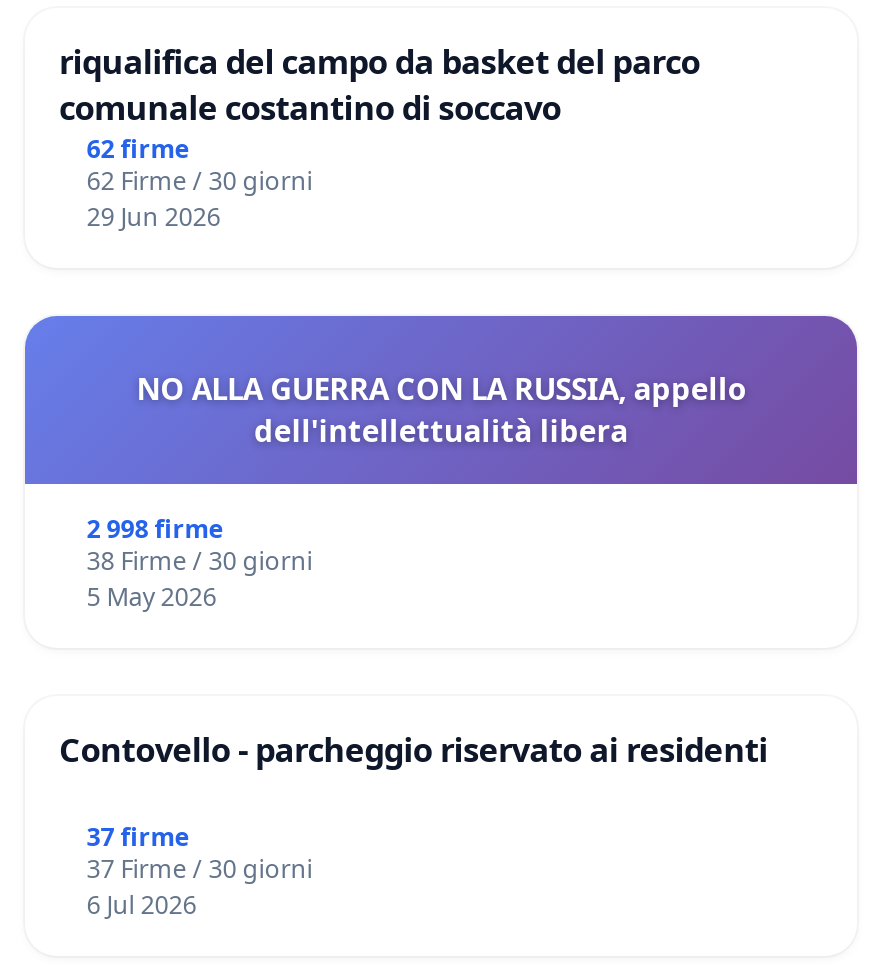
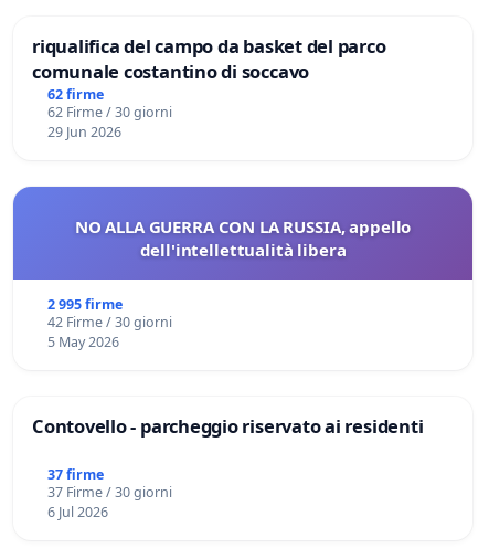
- 2 998 firme
+ 2 995 firme

- 38 Firme / 30 giorni
+ 42 Firme / 30 giorni
